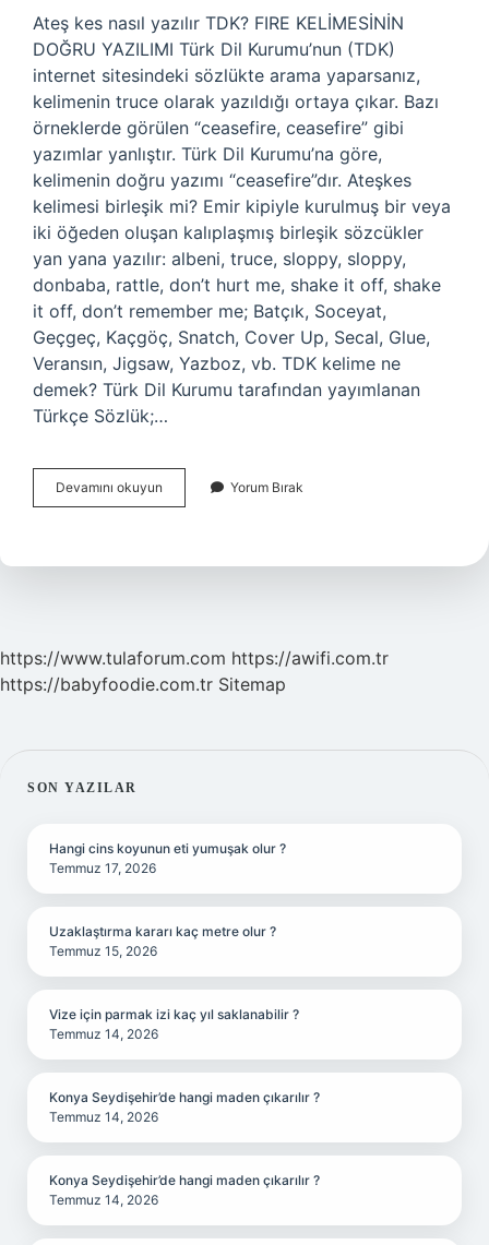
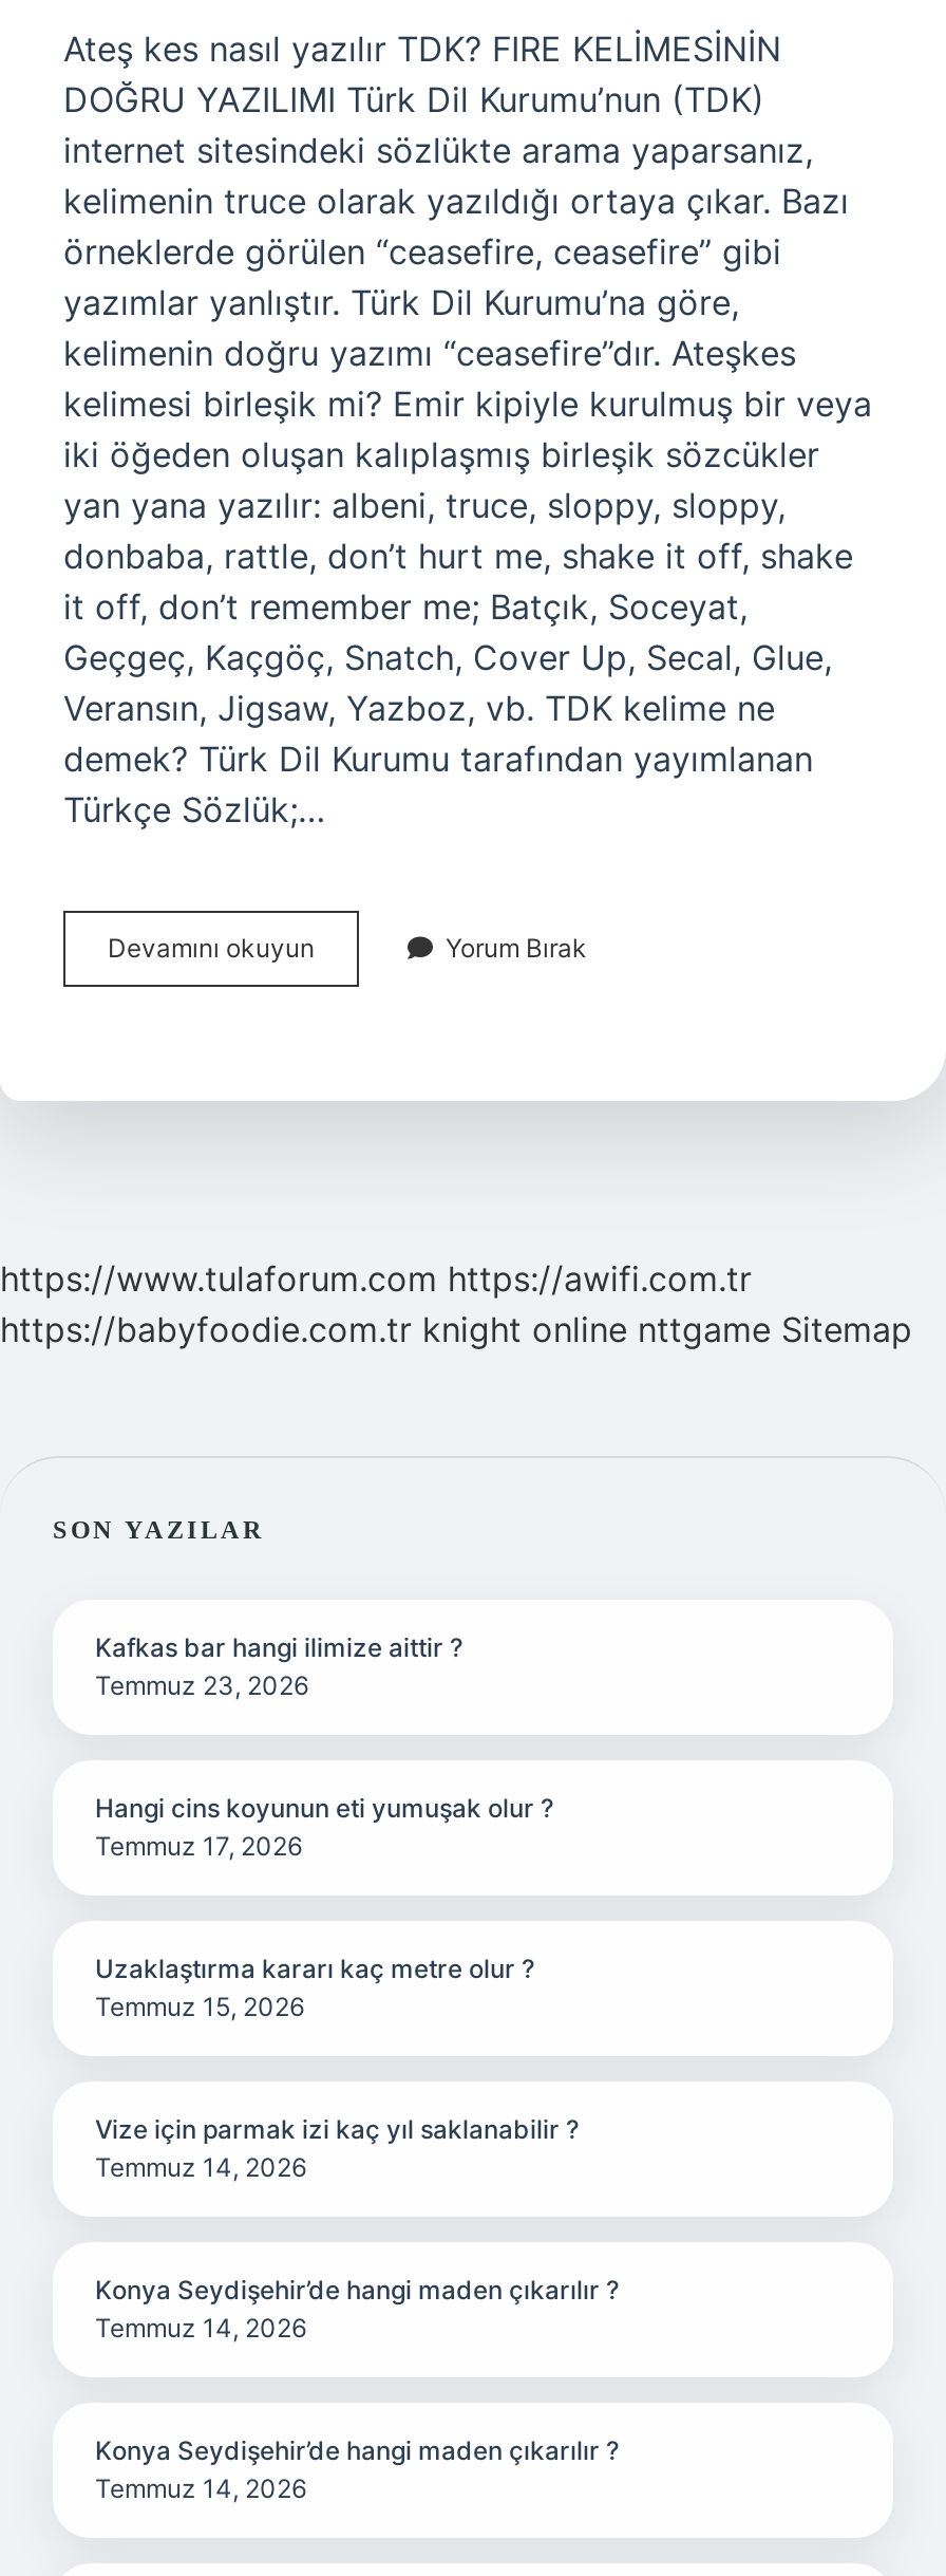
- https://babyfoodie.com.tr Sitemap
+ https://babyfoodie.com.tr knight online nttgame Sitemap

+ Kafkas bar hangi ilimize aittir ?
+ Temmuz 23, 2026
